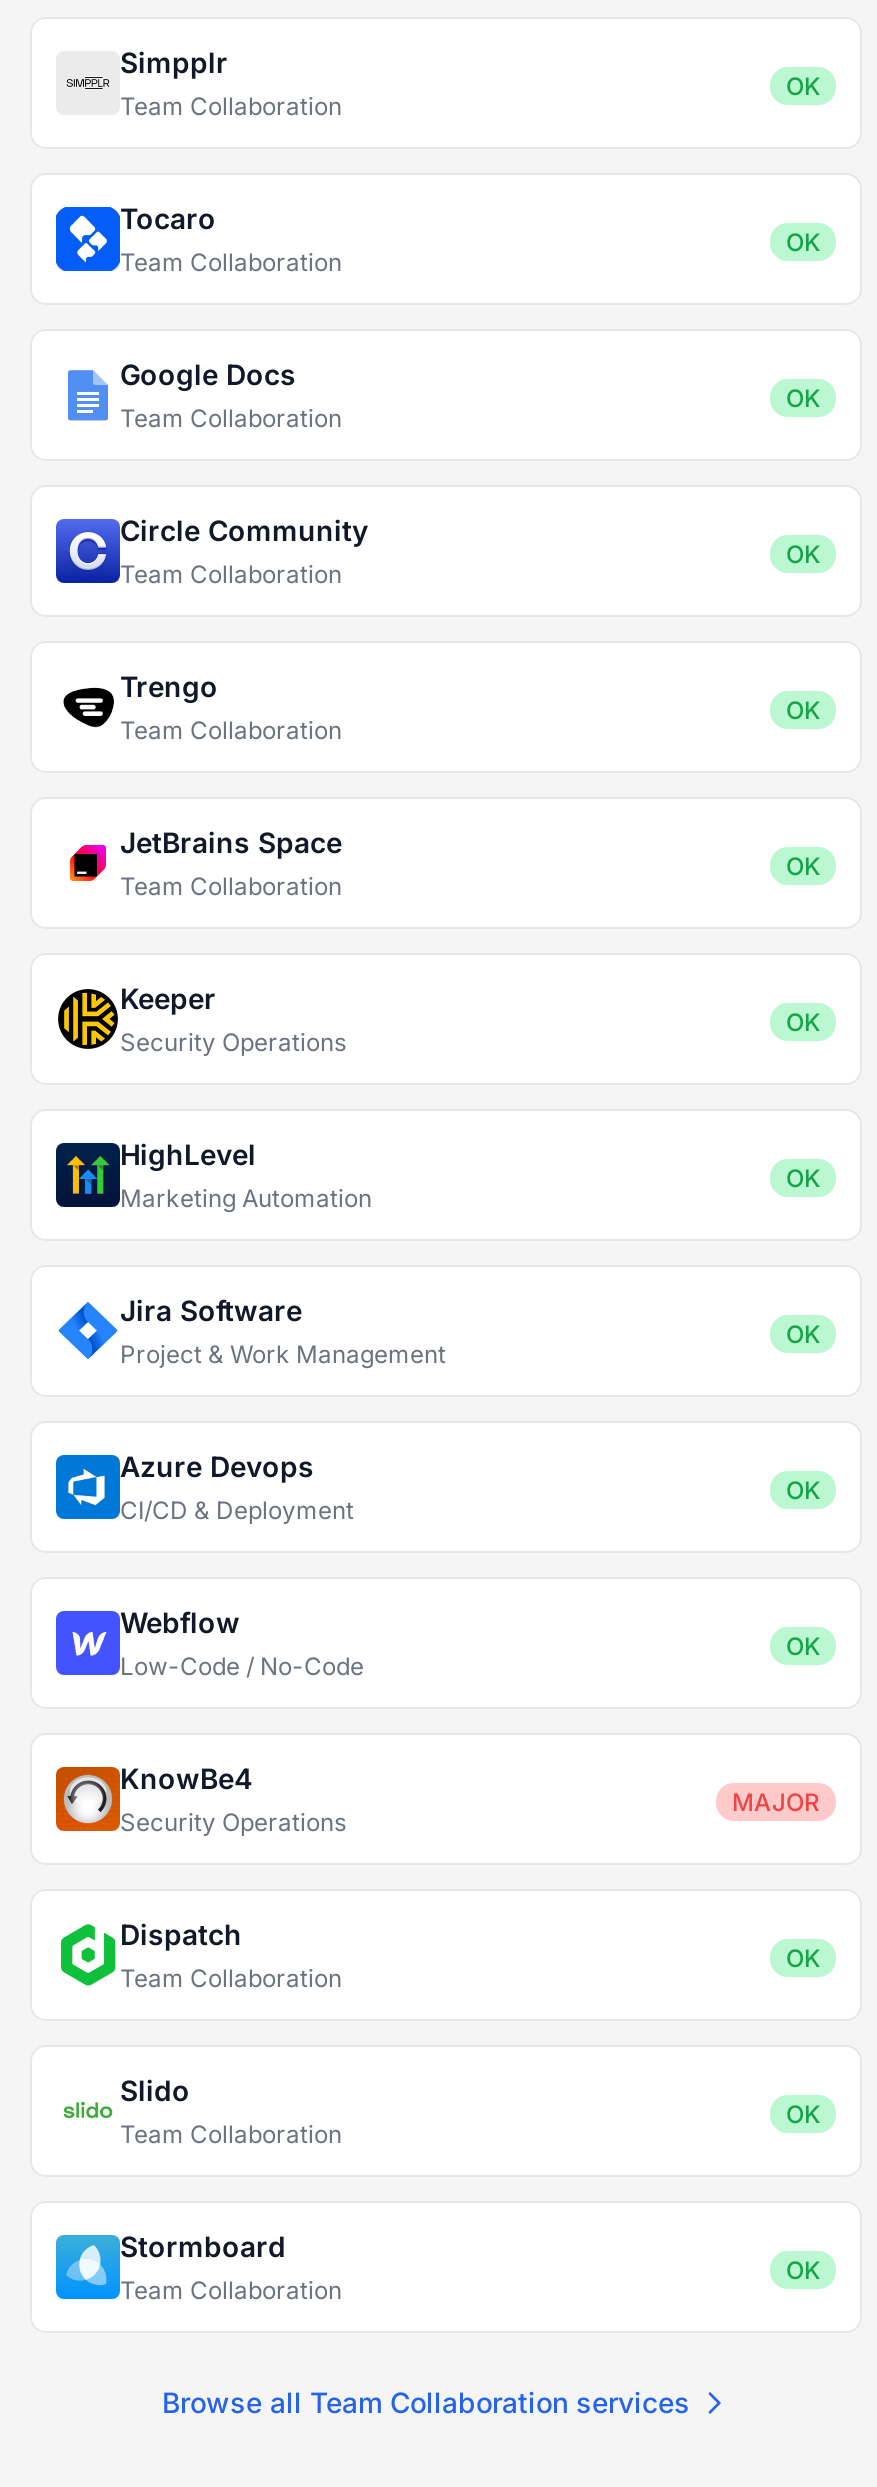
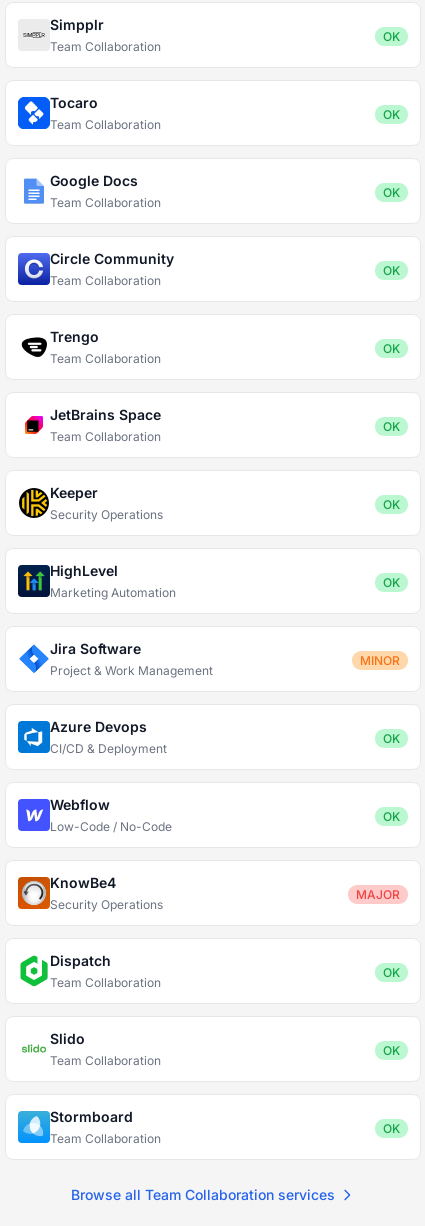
- OK
+ MINOR
